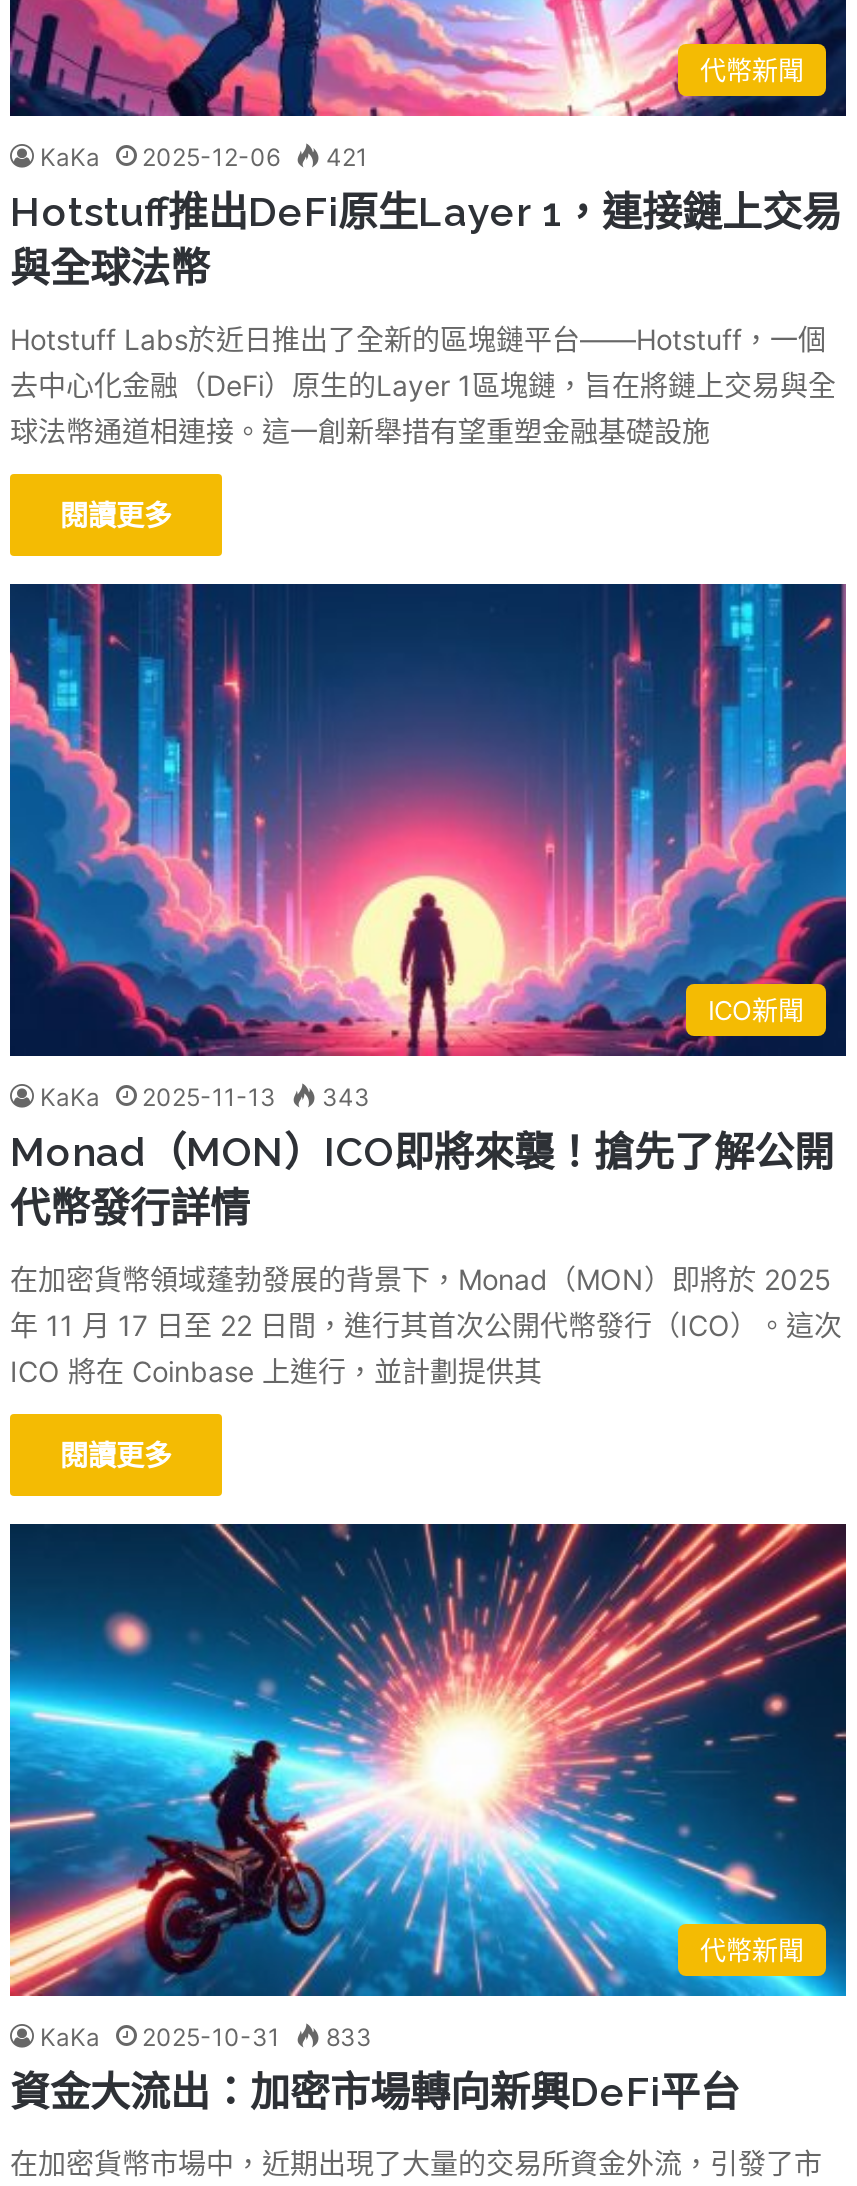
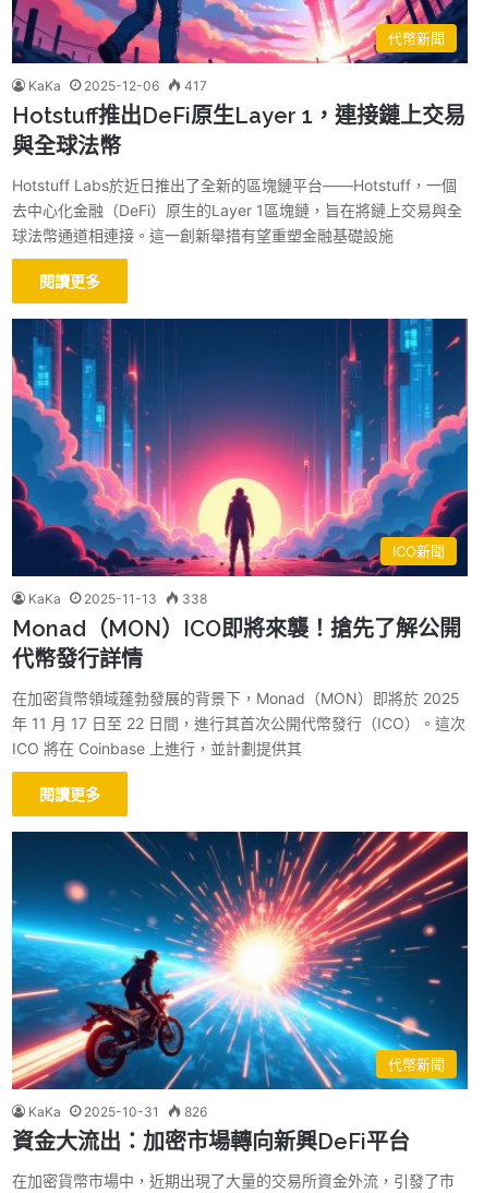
- KaKa 2025-12-06 421
+ KaKa 2025-12-06 417

- KaKa 2025-11-13 343
+ KaKa 2025-11-13 338

- KaKa 2025-10-31 833
+ KaKa 2025-10-31 826
